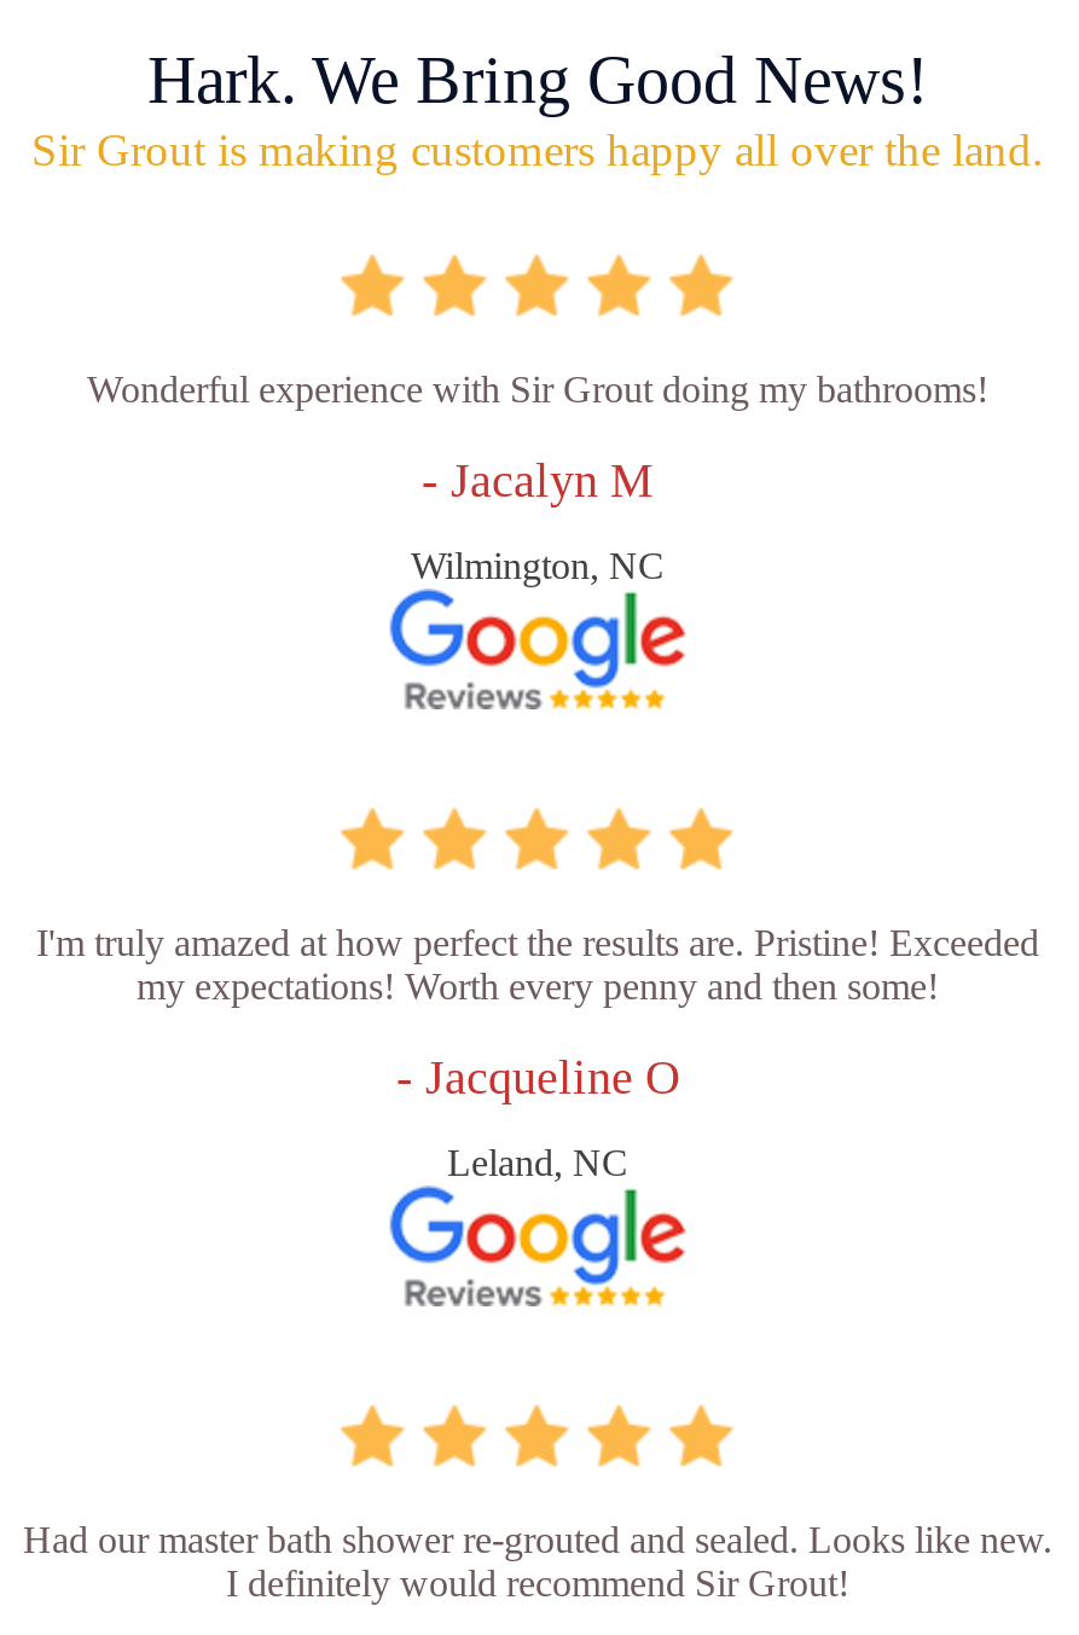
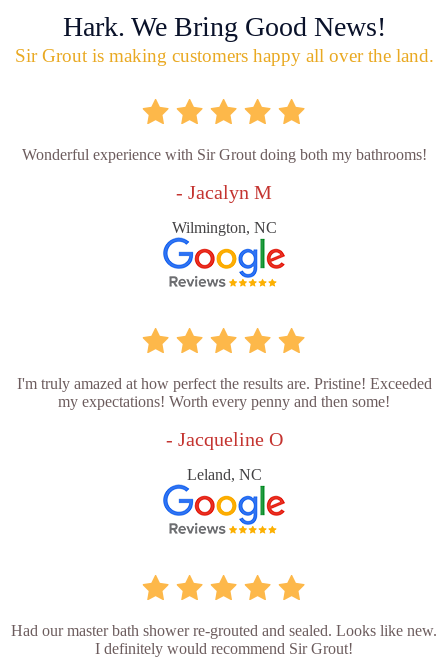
- Wonderful experience with Sir Grout doing my bathrooms!
+ Wonderful experience with Sir Grout doing both my bathrooms!
